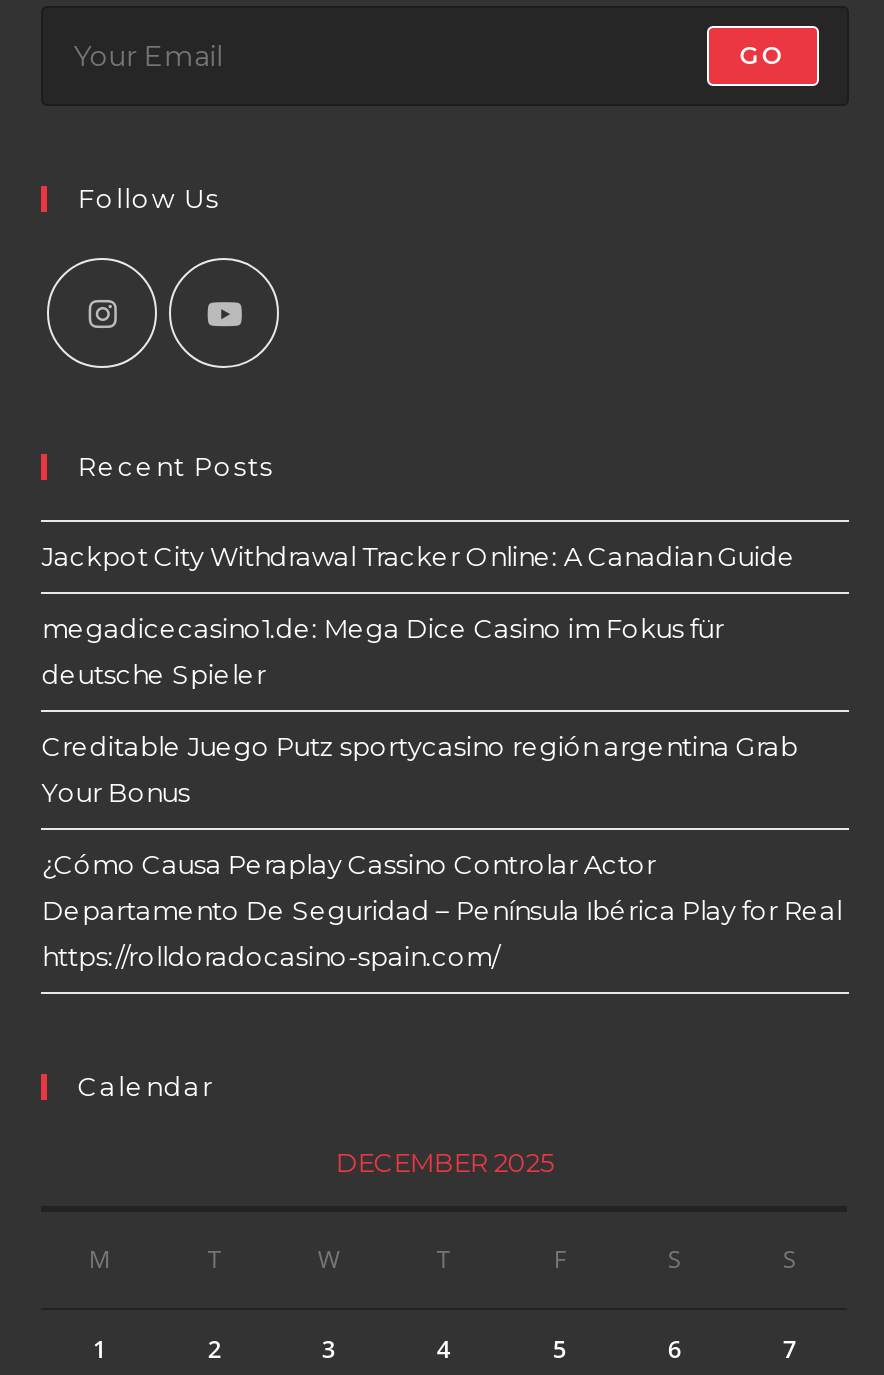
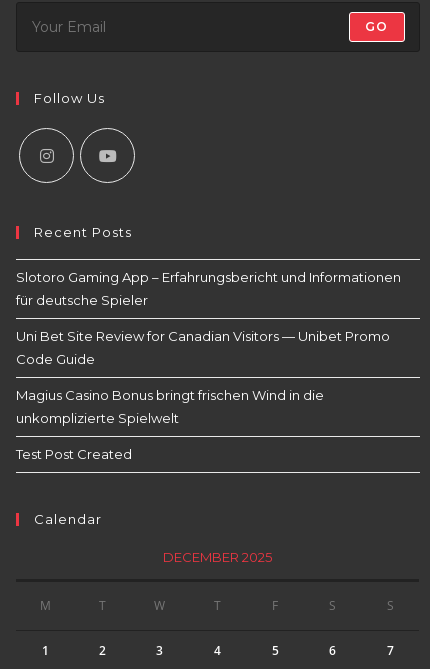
- Jackpot City Withdrawal Tracker Online: A Canadian Guide
+ Slotoro Gaming App – Erfahrungsbericht und Informationen
+ für deutsche Spieler

- megadicecasino1.de: Mega Dice Casino im Fokus für
- deutsche Spieler
+ Uni Bet Site Review for Canadian Visitors — Unibet Promo
+ Code Guide

- Creditable Juego Putz sportycasino región argentina Grab
- Your Bonus
+ Magius Casino Bonus bringt frischen Wind in die
+ unkomplizierte Spielwelt

- ¿Cómo Causa Peraplay Cassino Controlar Actor
- Departamento De Seguridad – Península Ibérica Play for Real
- https://rolldoradocasino-spain.com/
+ Test Post Created
